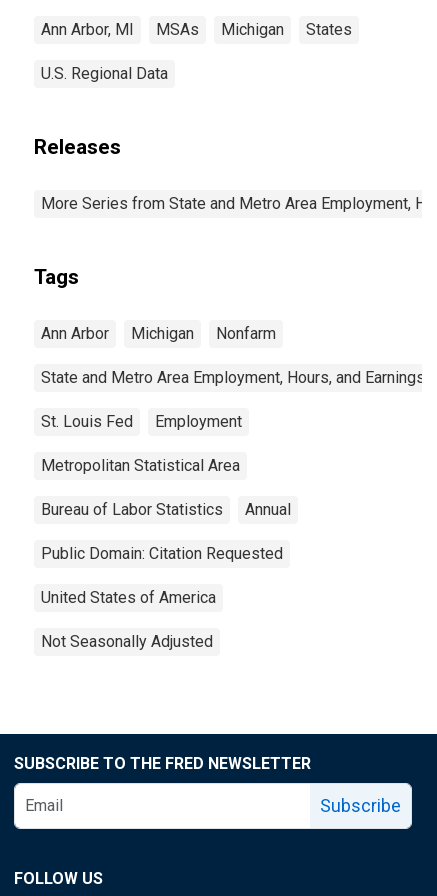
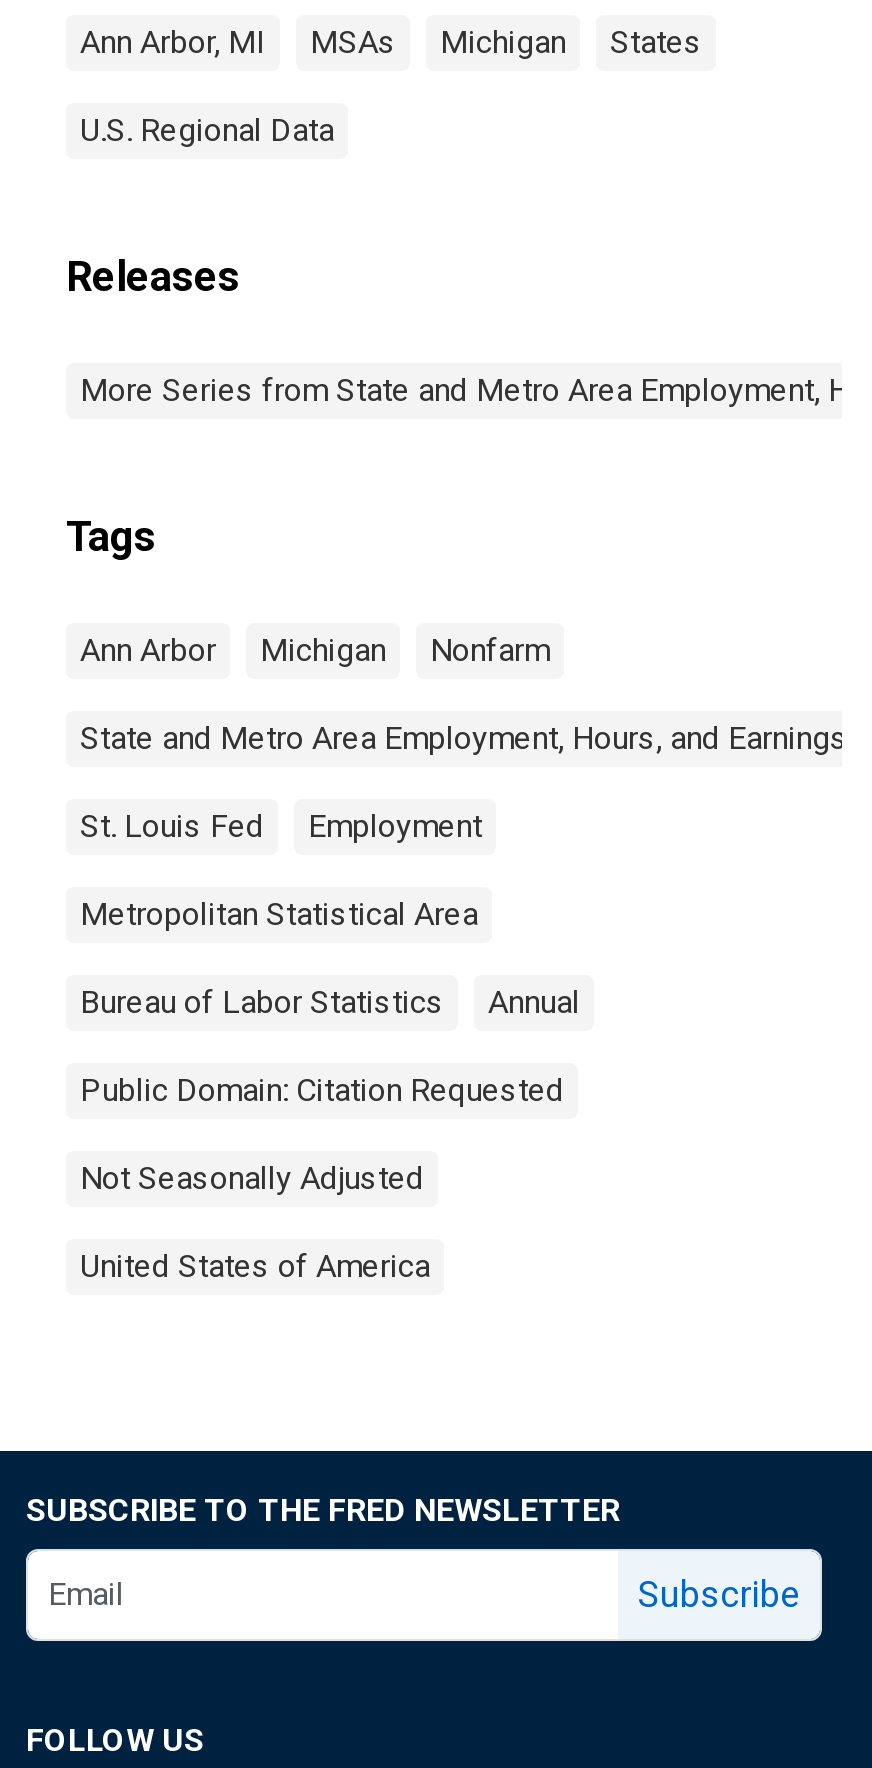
moved down: United States of America

moved up: Not Seasonally Adjusted
